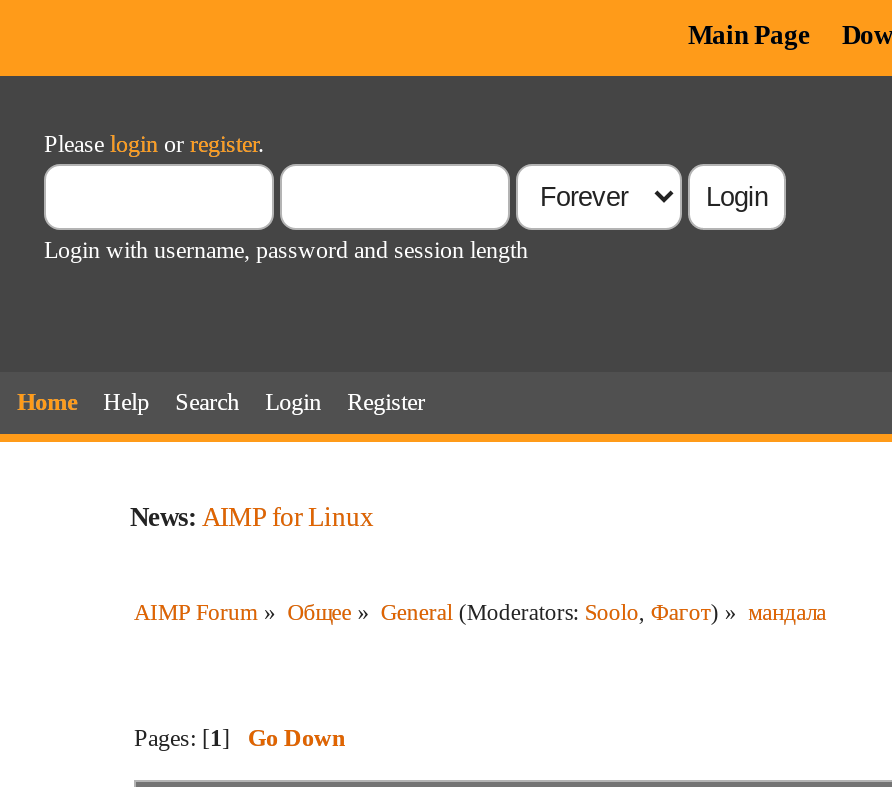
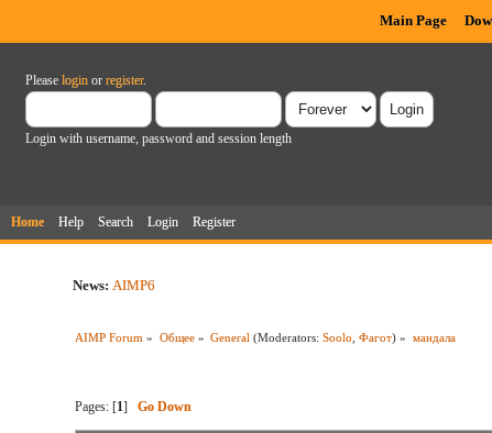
- News: AIMP for Linux
+ News: AIMP6
